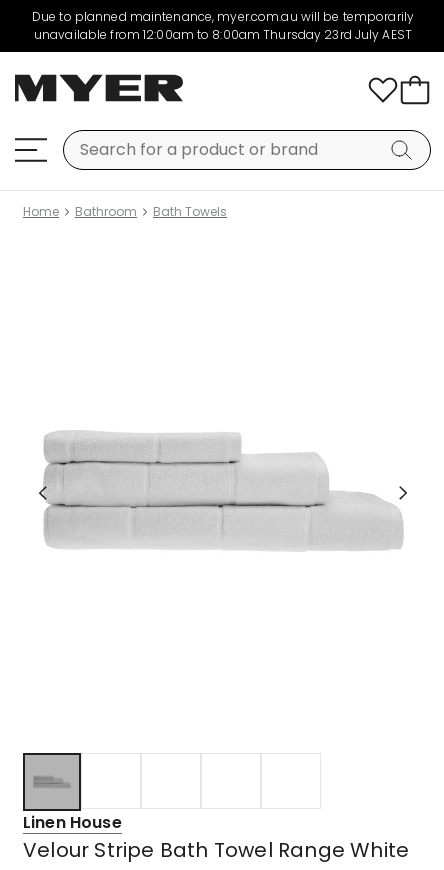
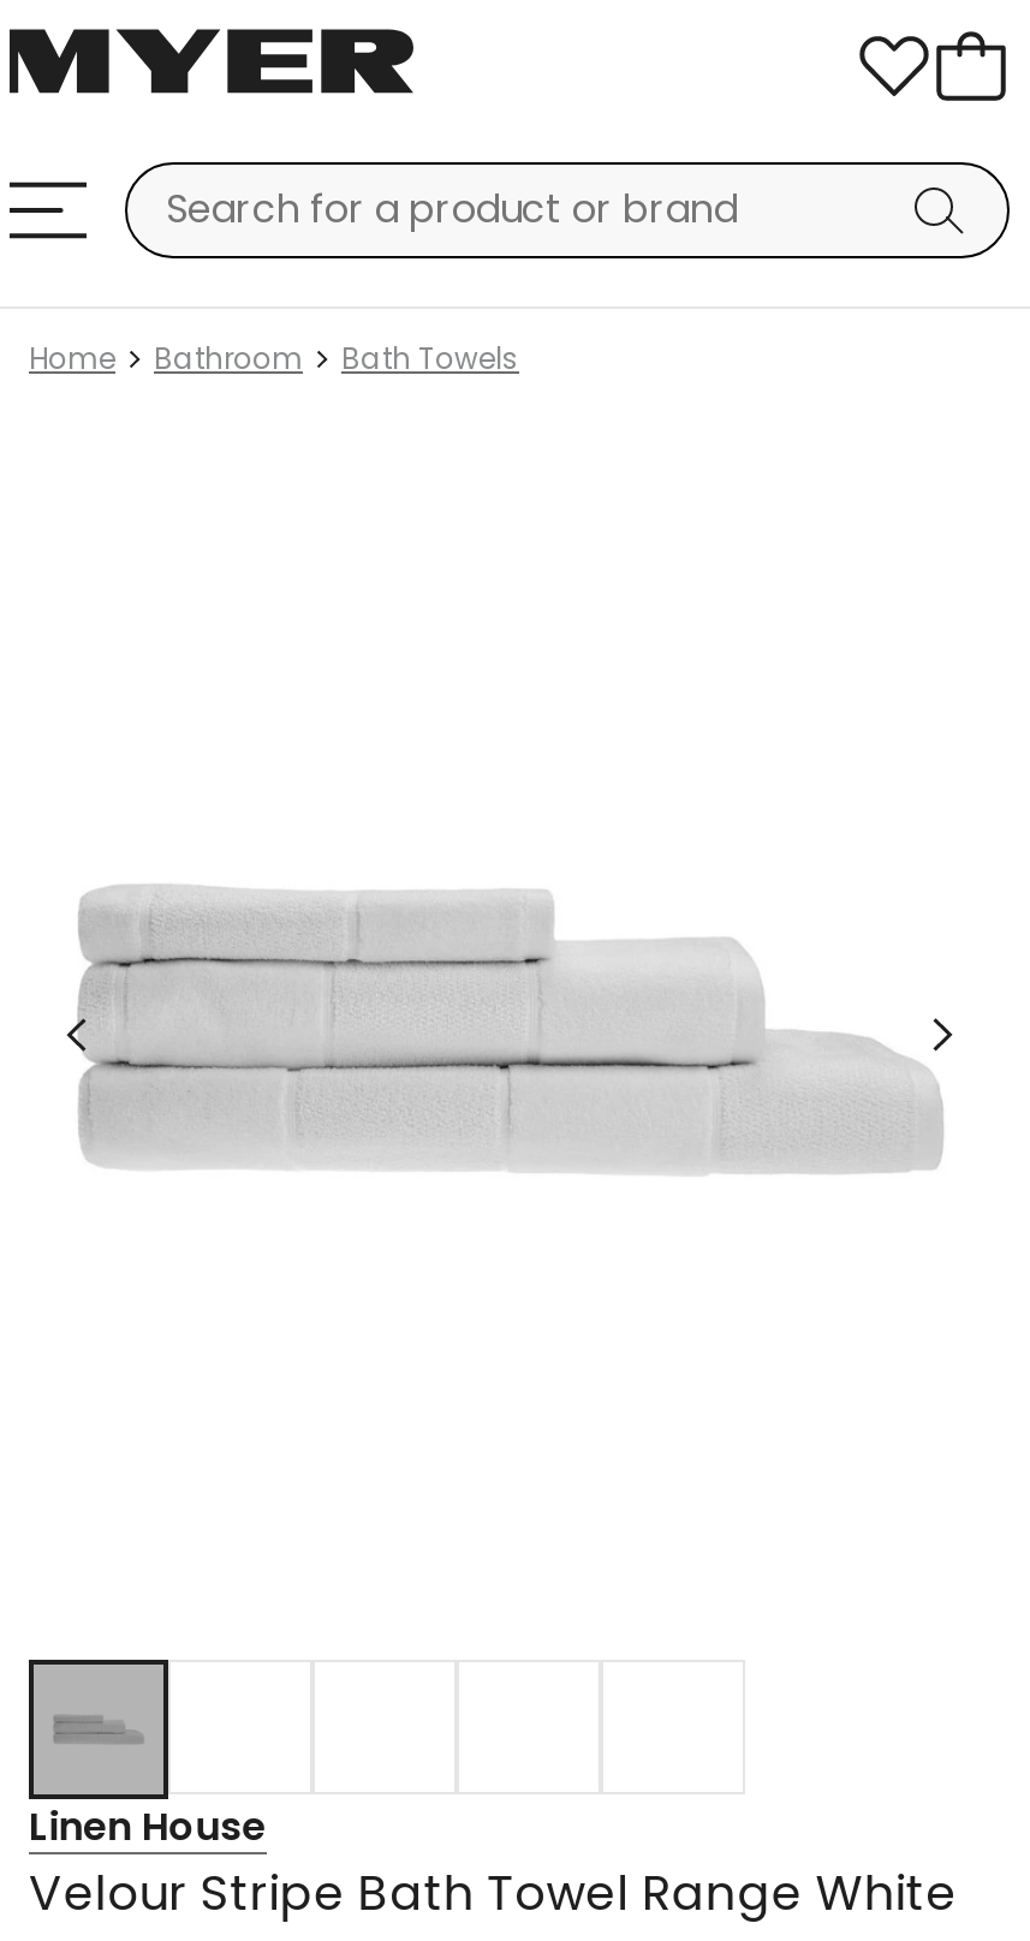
- Due to planned maintenance, myer.com.au will be temporarily
- unavailable from 12:00am to 8:00am Thursday 23rd July AEST
